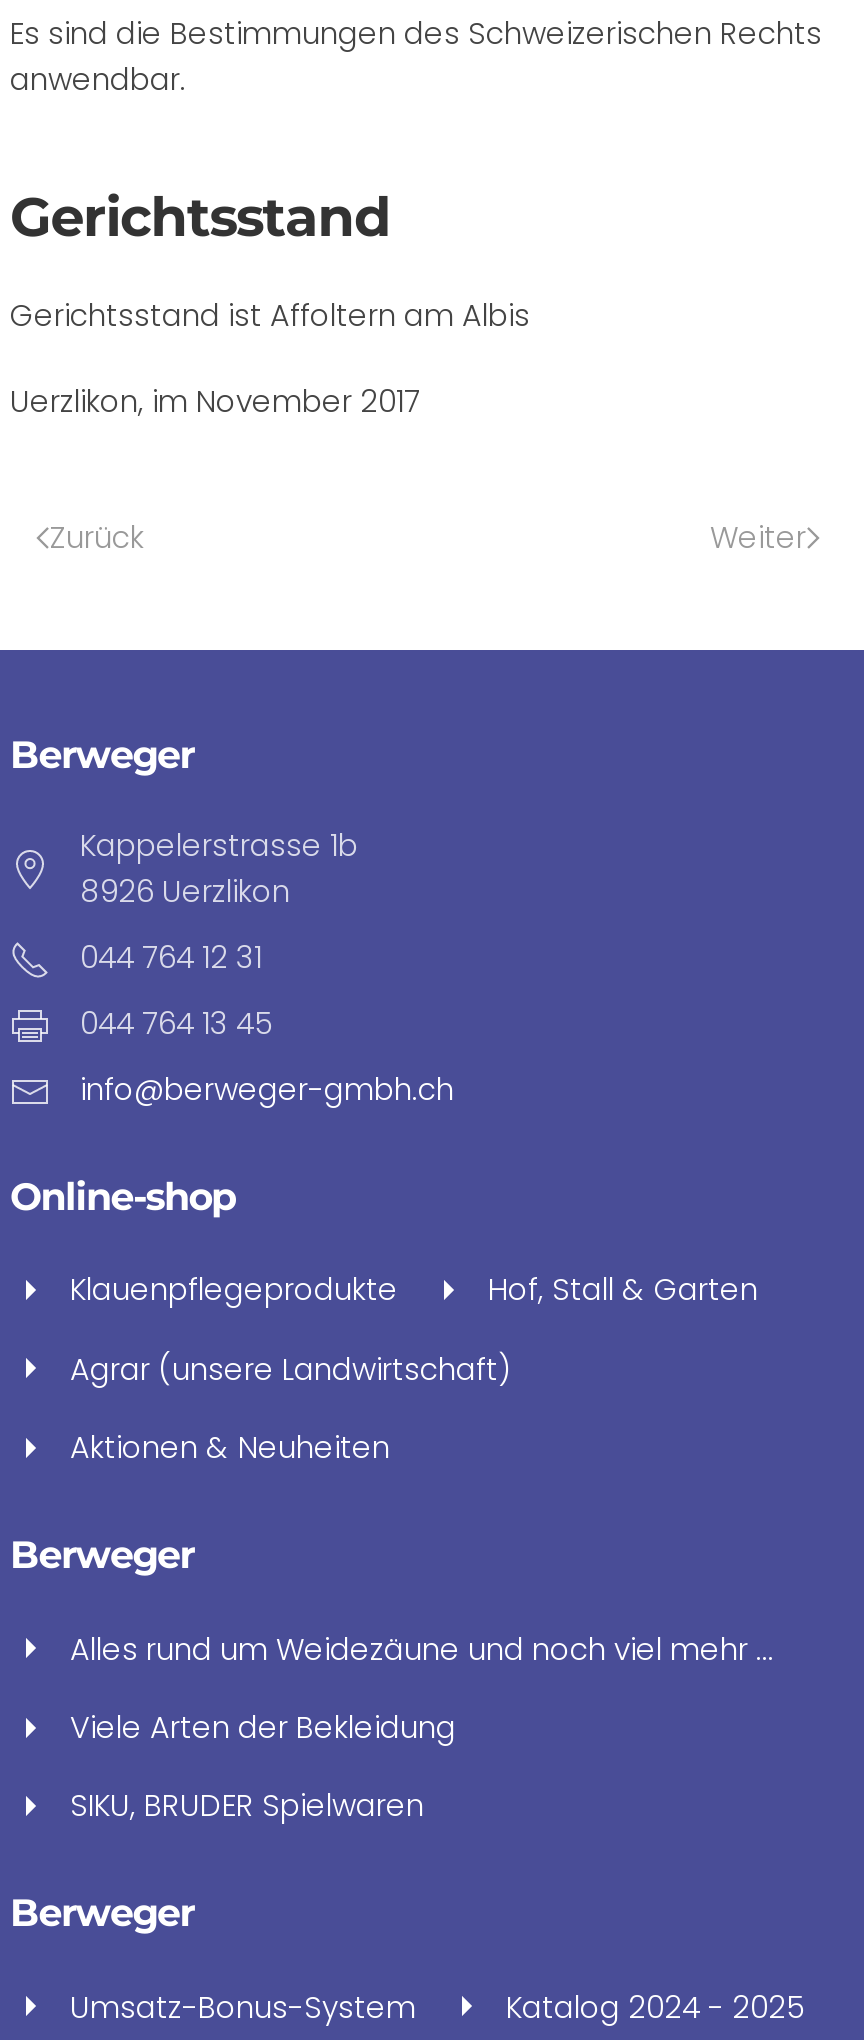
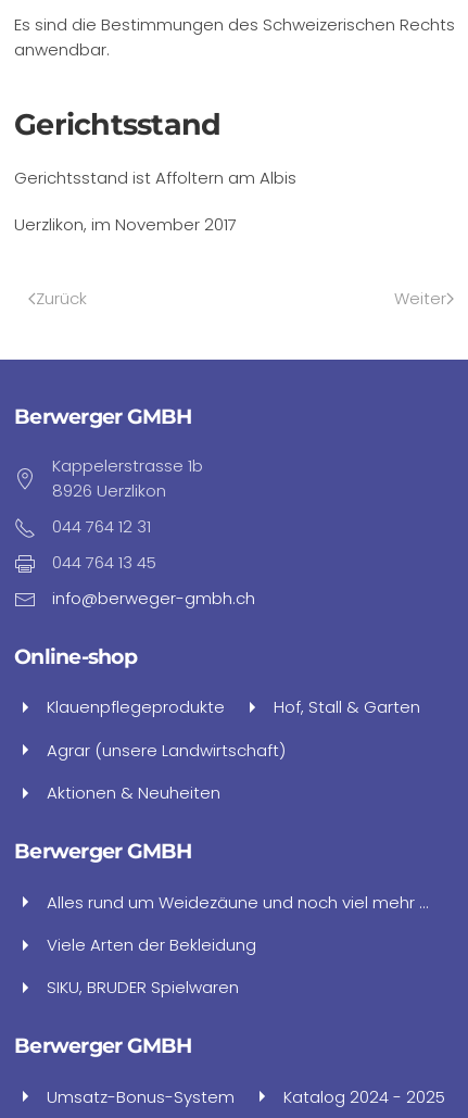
- Berweger
+ Berwerger GMBH

- Berweger
+ Berwerger GMBH

- Berweger
+ Berwerger GMBH
